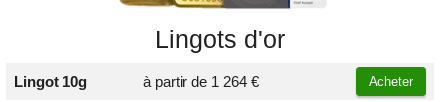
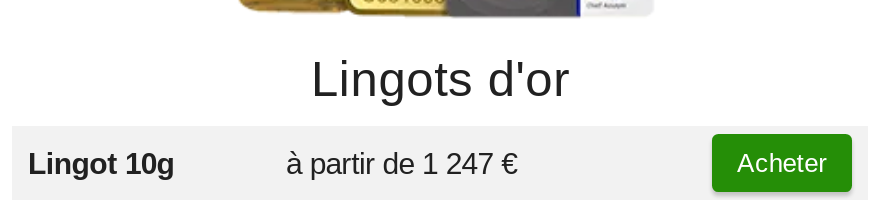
- à partir de 1 264 €
+ à partir de 1 247 €
